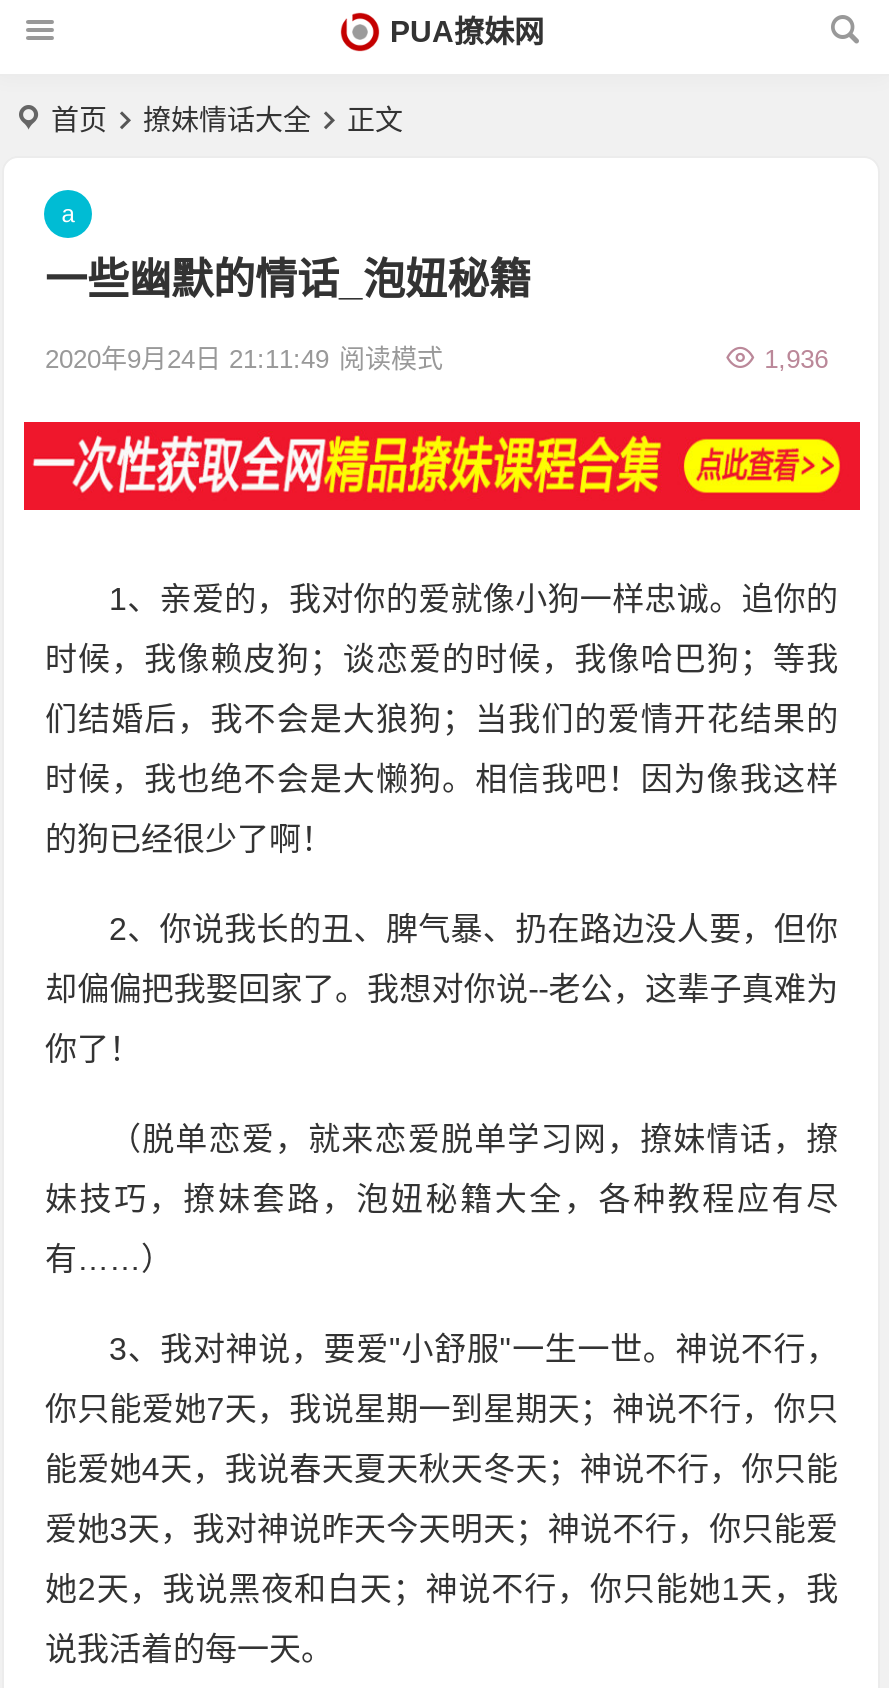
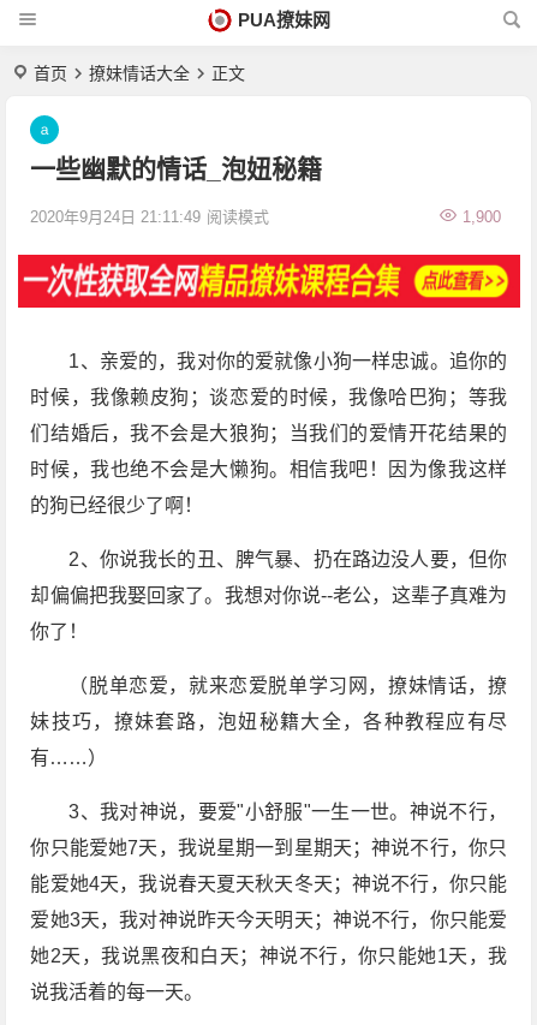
- 1,936
+ 1,900
